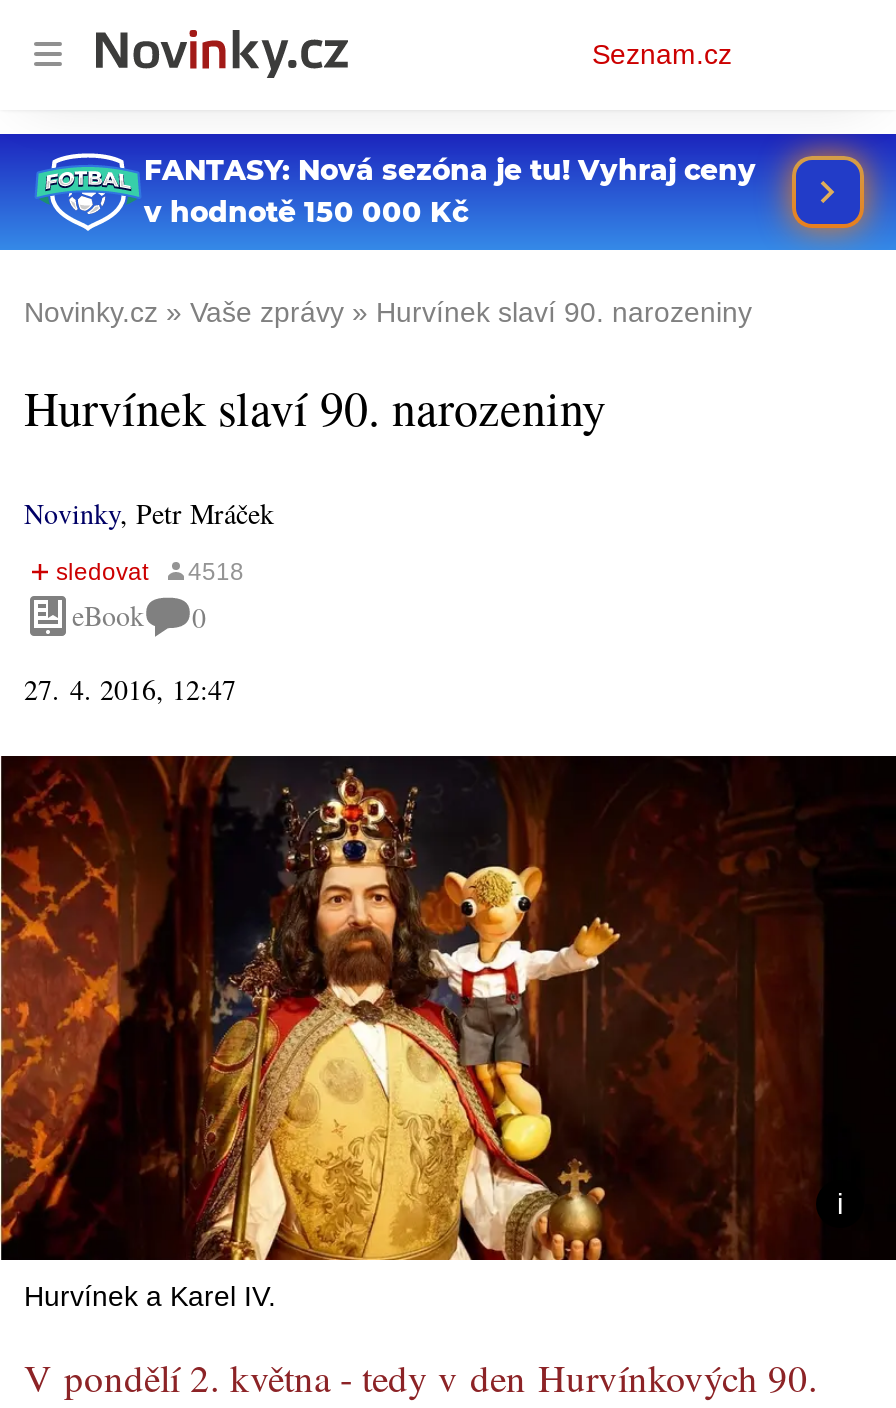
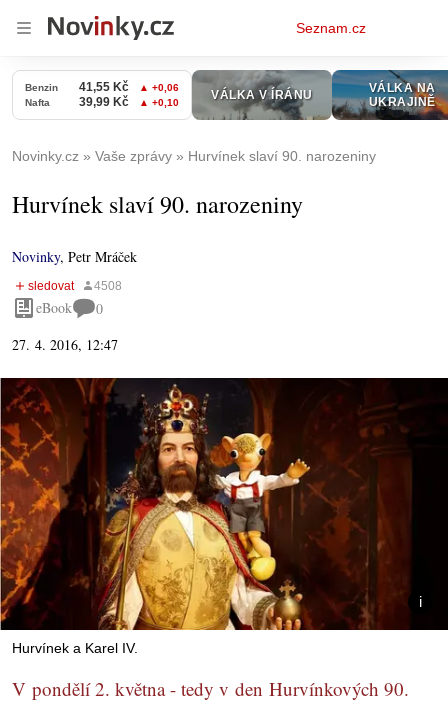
- [image]
+ [image]
